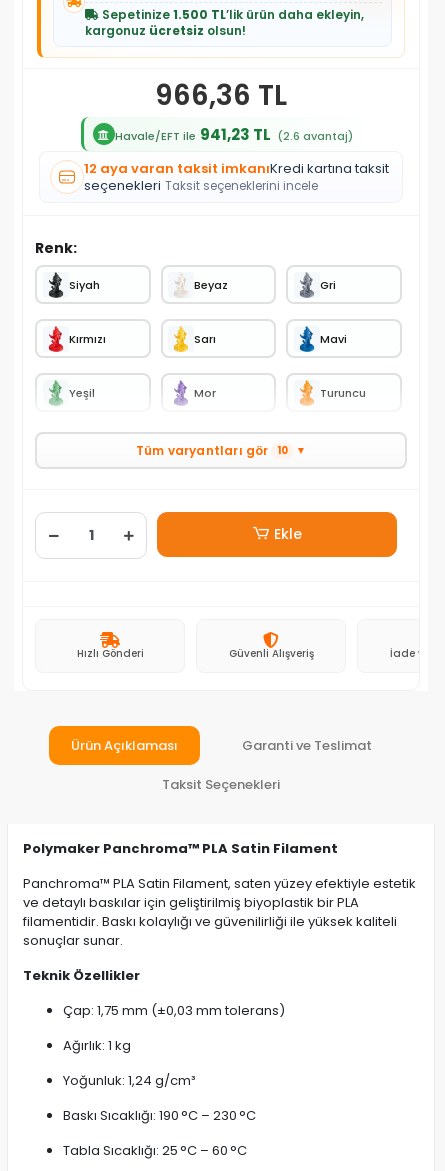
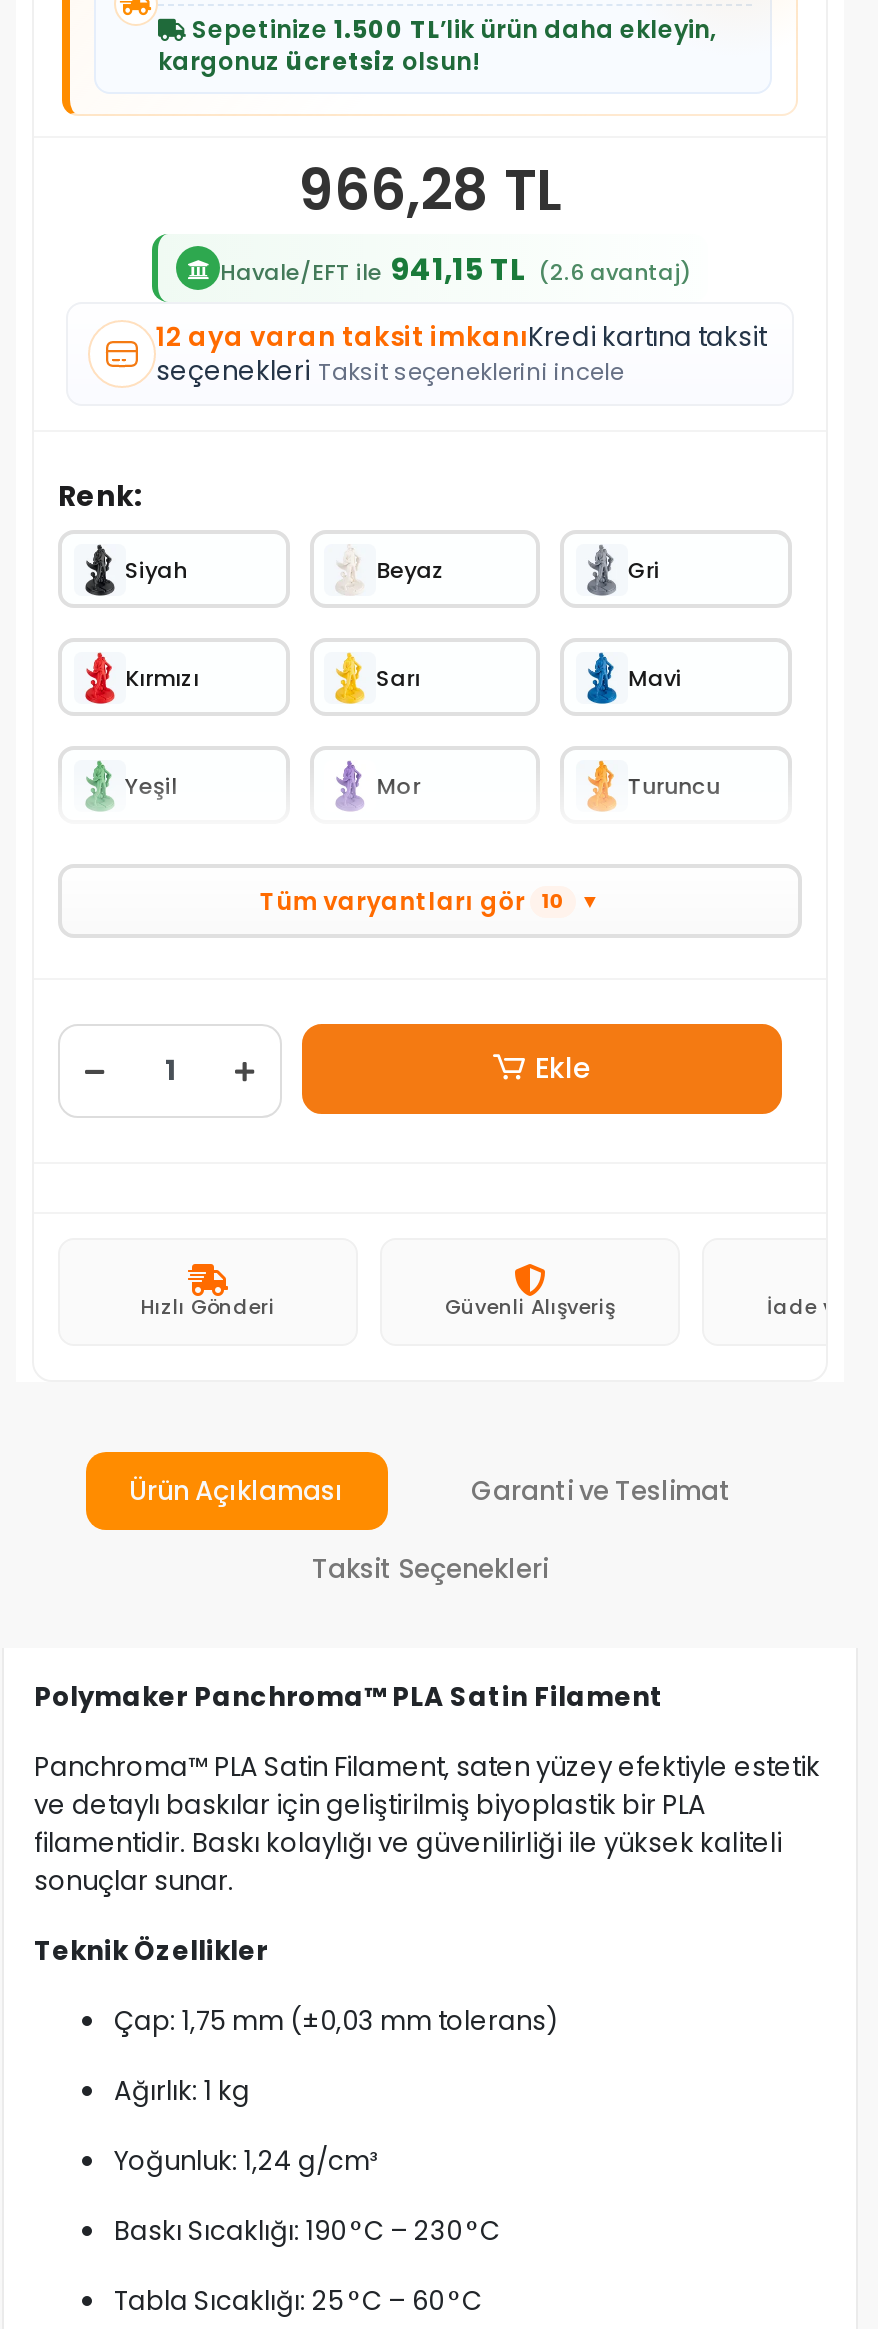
- 966,36 TL
+ 966,28 TL

- Havale/EFT ile 941,23 TL (2.6 avantaj)
+ Havale/EFT ile 941,15 TL (2.6 avantaj)
